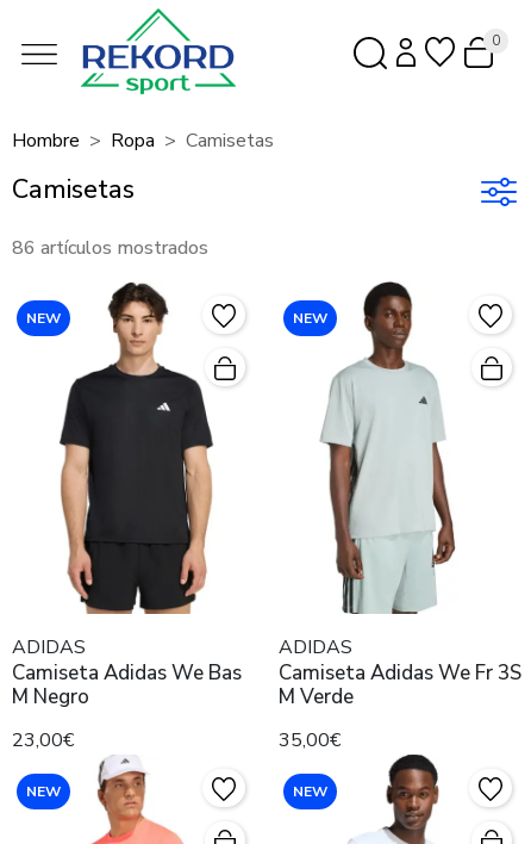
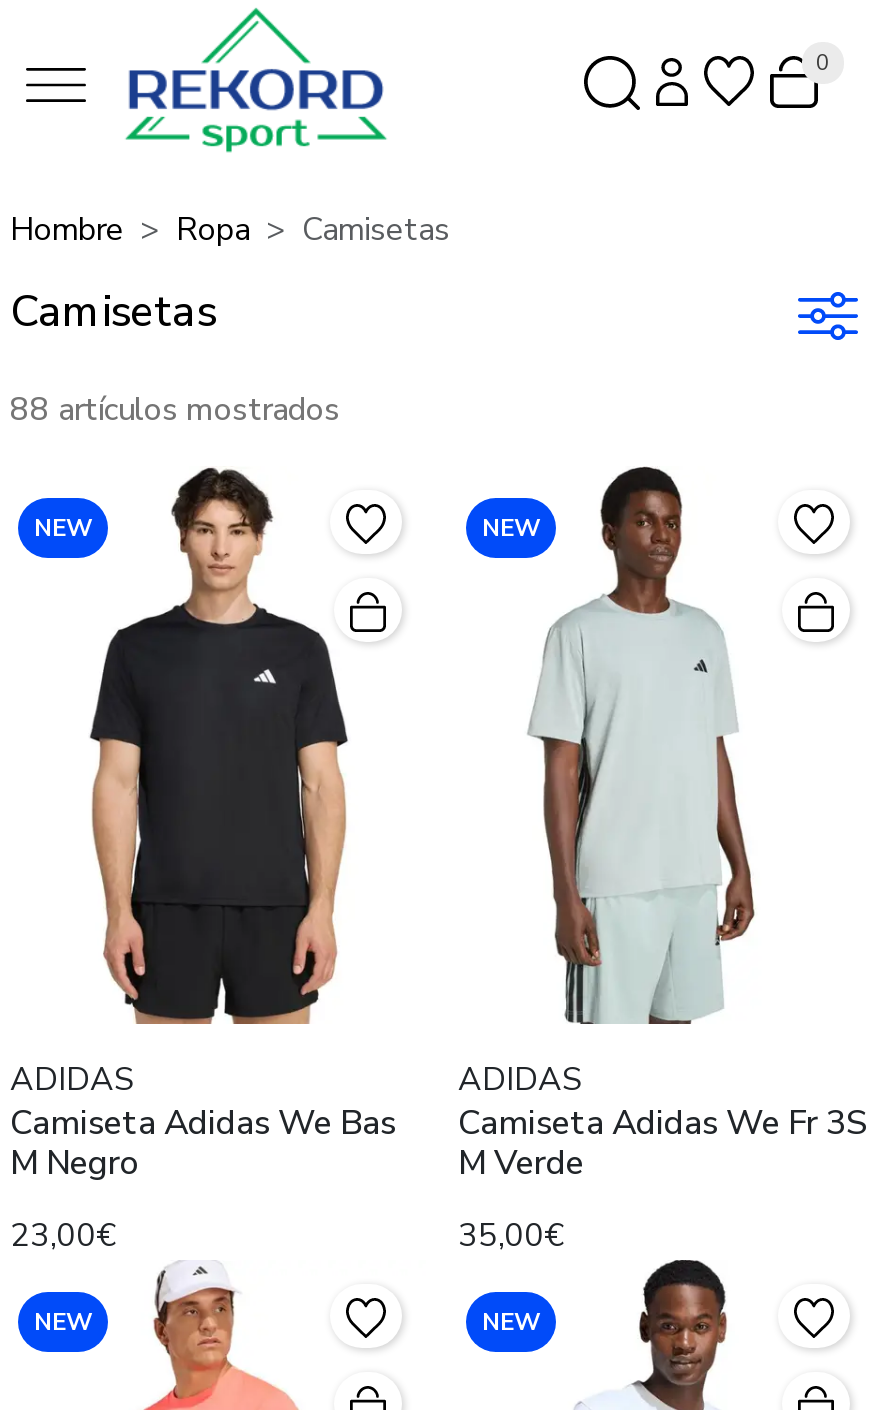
- 86 artículos mostrados
+ 88 artículos mostrados
